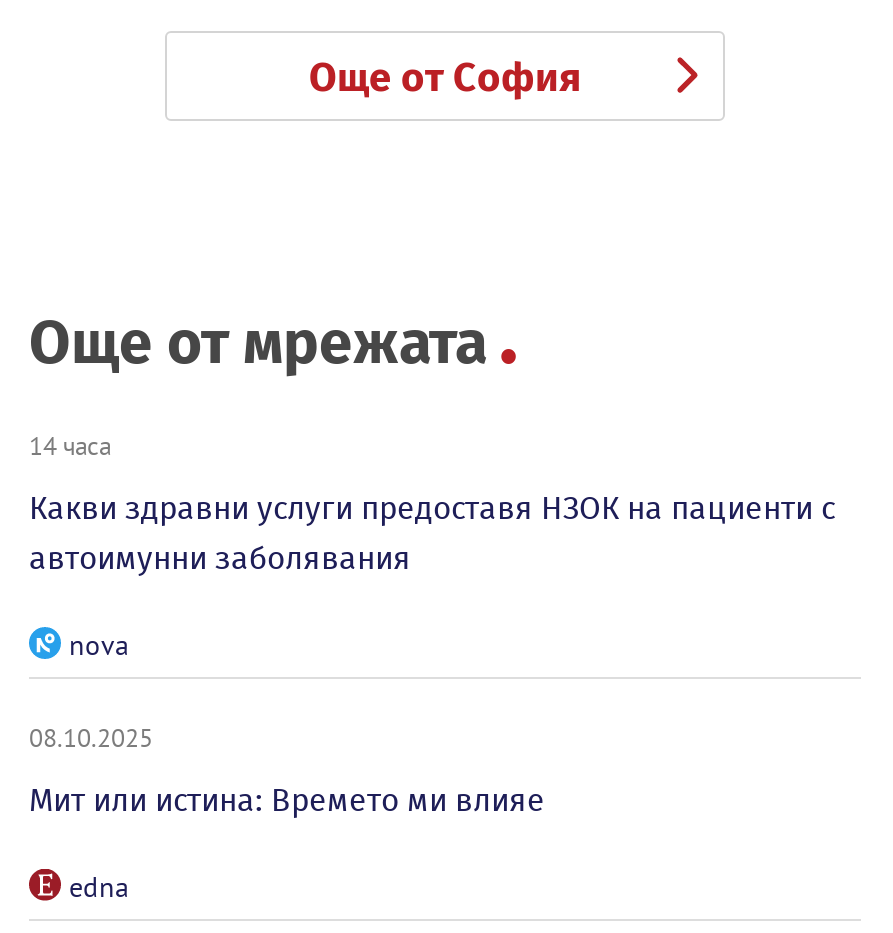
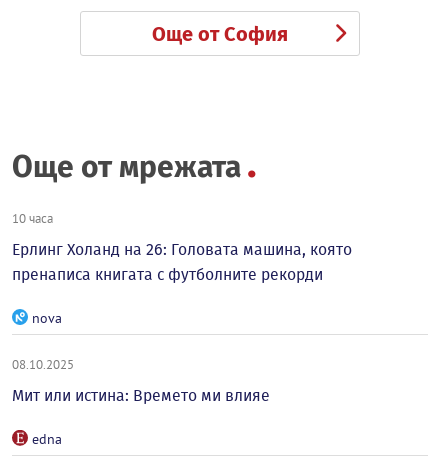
- 14 часа
+ 10 часа

- Какви здравни услуги предоставя НЗОК на пациенти с
- автоимунни заболявания
+ Ерлинг Холанд на 26: Головата машина, която
+ пренаписа книгата с футболните рекорди
